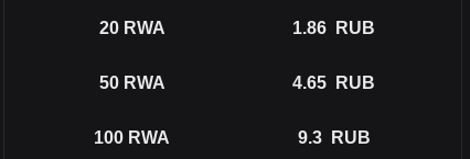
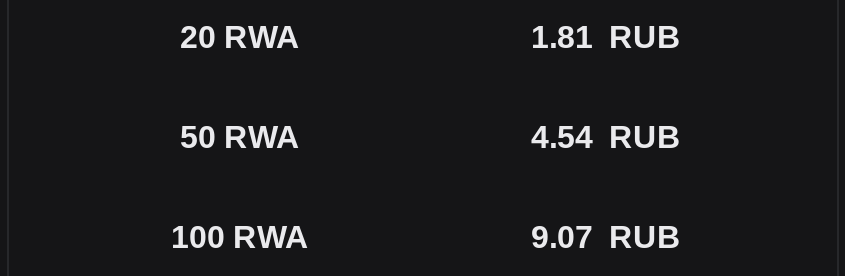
- 1.86 RUB
+ 1.81 RUB

- 4.65 RUB
+ 4.54 RUB

- 9.3 RUB
+ 9.07 RUB
